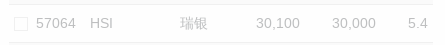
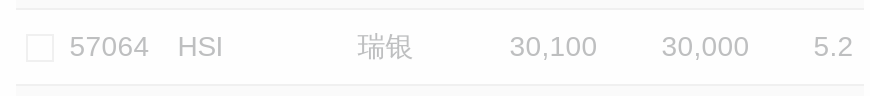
- 30,100 30,000 5.4
+ 30,100 30,000 5.2
